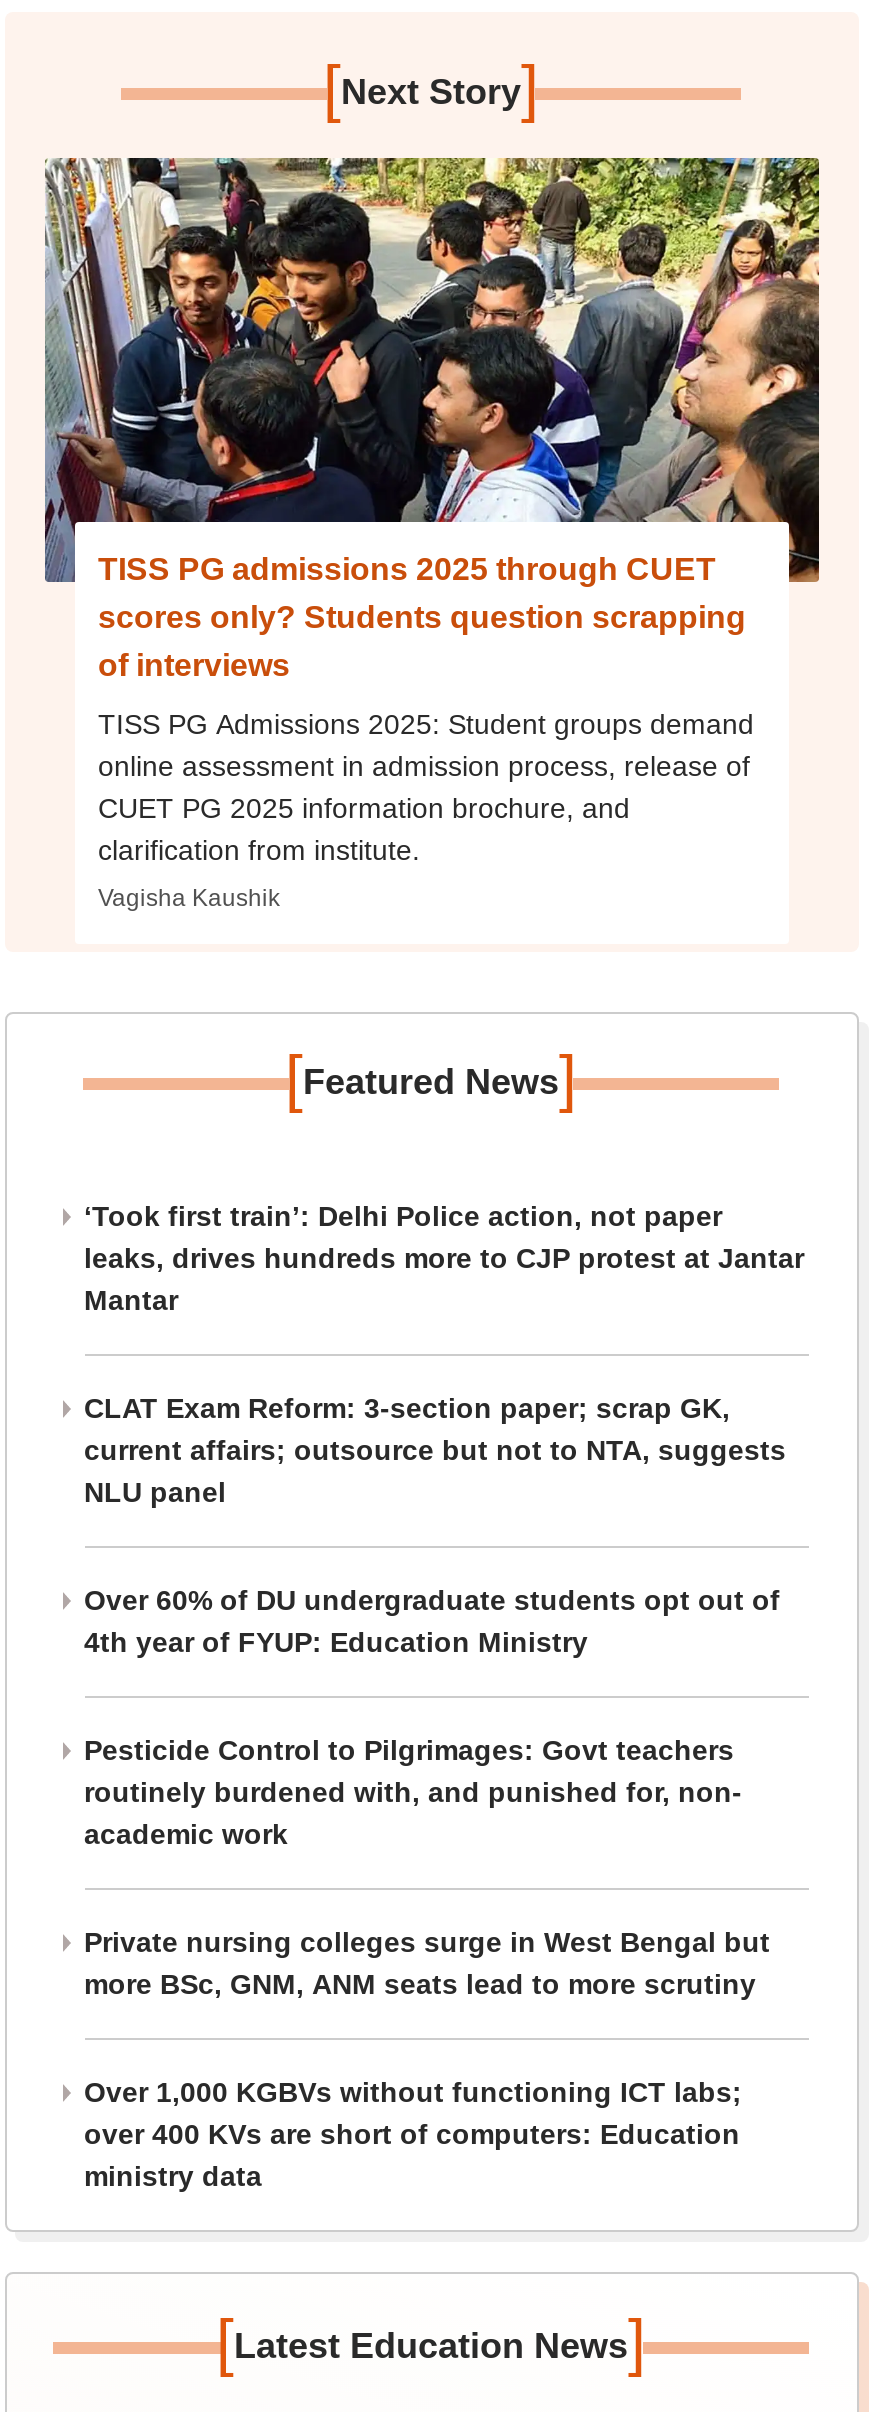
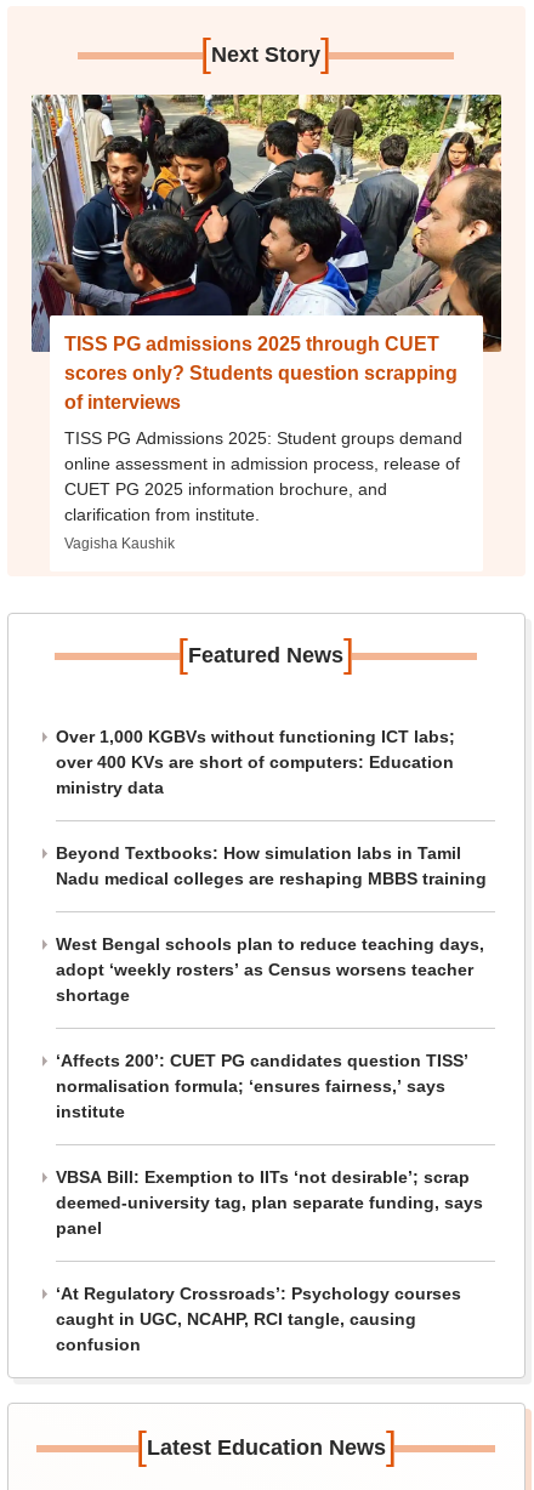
- ‘Took first train’: Delhi Police action, not paper
- leaks, drives hundreds more to CJP protest at Jantar
- Mantar
- CLAT Exam Reform: 3-section paper; scrap GK,
- current affairs; outsource but not to NTA, suggests
- NLU panel
- Over 60% of DU undergraduate students opt out of
- 4th year of FYUP: Education Ministry
- Pesticide Control to Pilgrimages: Govt teachers
- routinely burdened with, and punished for, non-
- academic work
- Private nursing colleges surge in West Bengal but
- more BSc, GNM, ANM seats lead to more scrutiny

moved up: Over 1,000 KGBVs without functioning ICT labs; | over 400 KVs are short of computers: Education | ministry data

+ Beyond Textbooks: How simulation labs in Tamil
+ Nadu medical colleges are reshaping MBBS training
+ West Bengal schools plan to reduce teaching days,
+ adopt ‘weekly rosters’ as Census worsens teacher
+ shortage
+ ‘Affects 200’: CUET PG candidates question TISS’
+ normalisation formula; ‘ensures fairness,’ says
+ institute
+ VBSA Bill: Exemption to IITs ‘not desirable’; scrap
+ deemed-university tag, plan separate funding, says
+ panel
+ ‘At Regulatory Crossroads’: Psychology courses
+ caught in UGC, NCAHP, RCI tangle, causing
+ confusion
